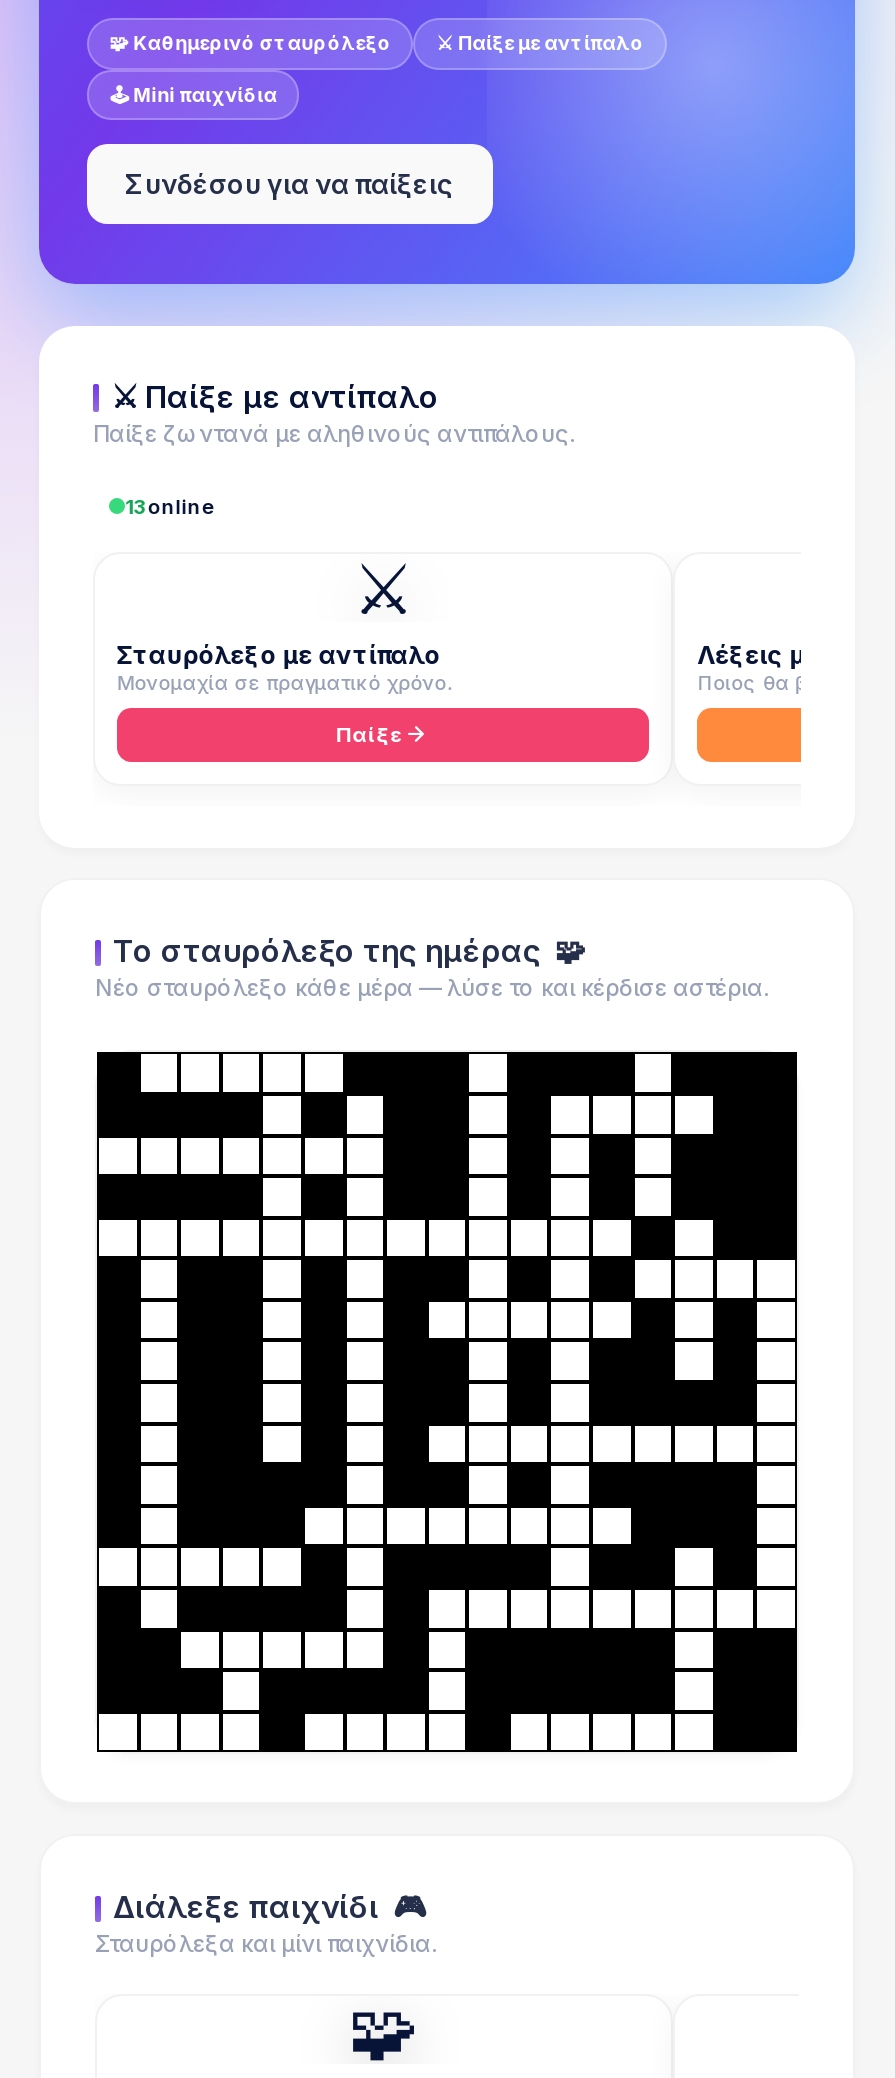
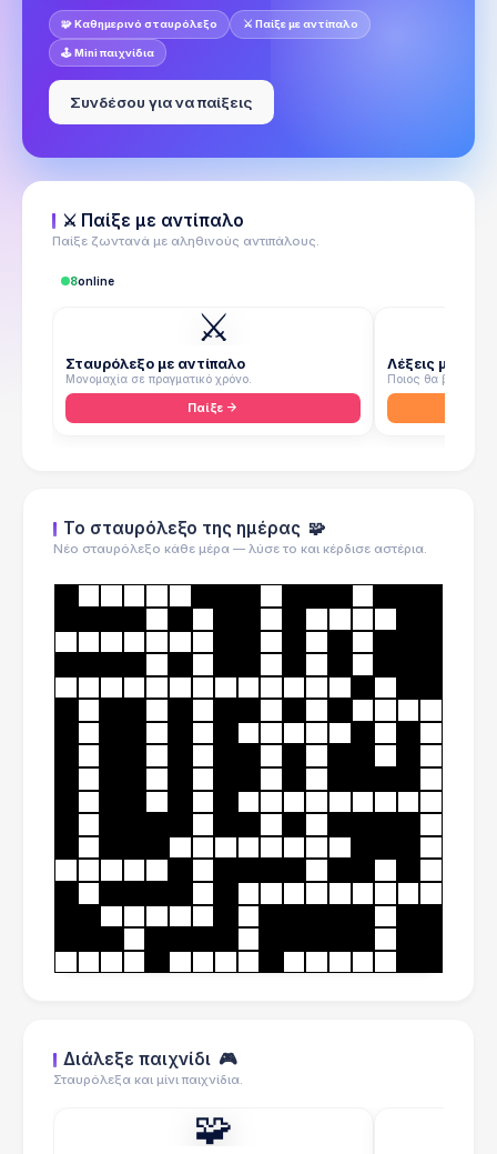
- 13online
+ 8online
